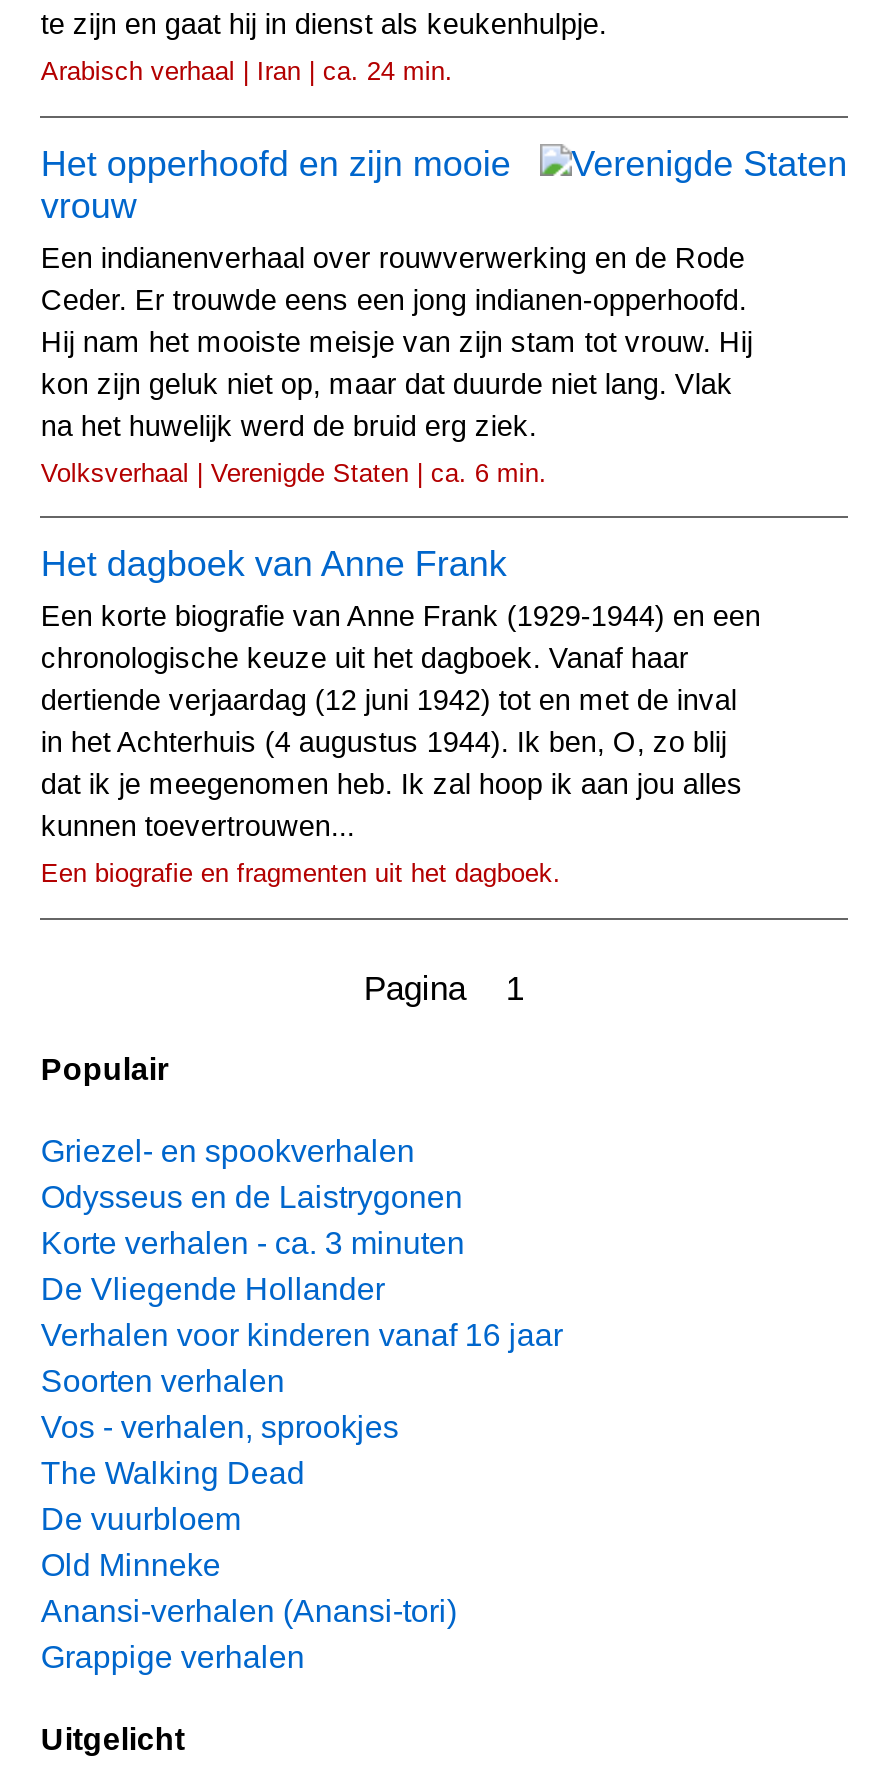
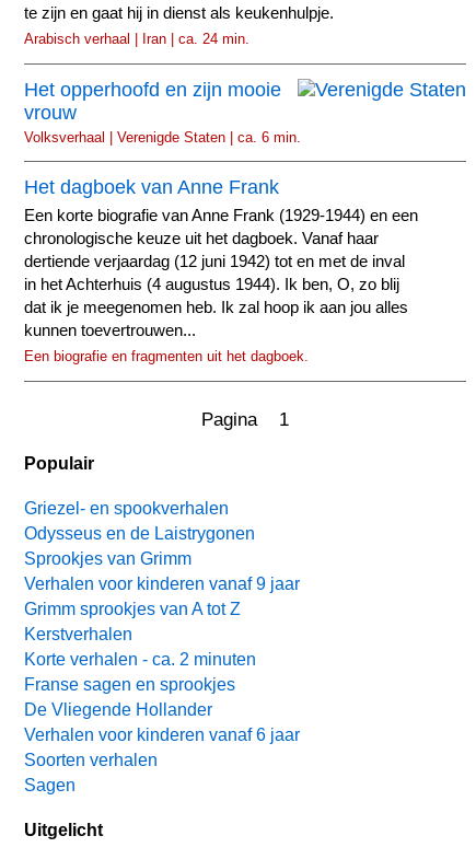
- Een indianenverhaal over rouwverwerking en de Rode
- Ceder. Er trouwde eens een jong indianen-opperhoofd.
- Hij nam het mooiste meisje van zijn stam tot vrouw. Hij
- kon zijn geluk niet op, maar dat duurde niet lang. Vlak
- na het huwelijk werd de bruid erg ziek.

- Korte verhalen - ca. 3 minuten
+ Sprookjes van Grimm
+ Verhalen voor kinderen vanaf 9 jaar
+ Grimm sprookjes van A tot Z
+ Kerstverhalen
+ Korte verhalen - ca. 2 minuten
+ Franse sagen en sprookjes

- Verhalen voor kinderen vanaf 16 jaar
+ Verhalen voor kinderen vanaf 6 jaar

- Vos - verhalen, sprookjes
- The Walking Dead
- De vuurbloem
- Old Minneke
- Anansi-verhalen (Anansi-tori)
- Grappige verhalen
+ Sagen
